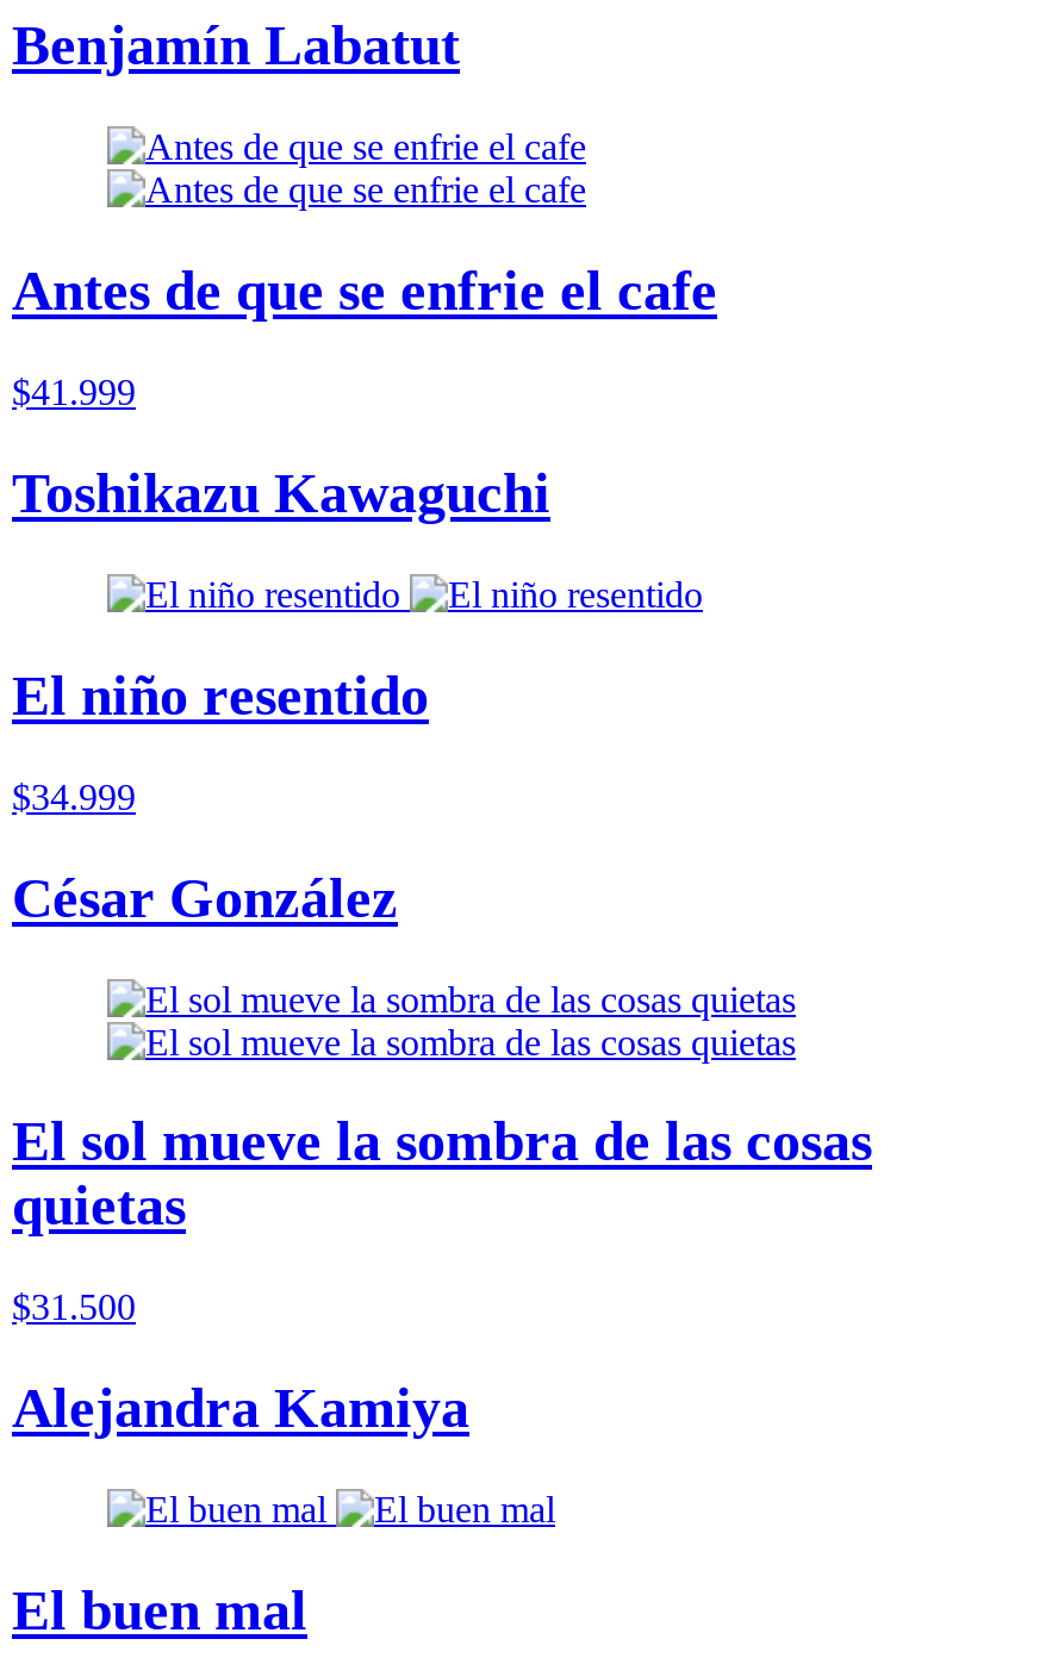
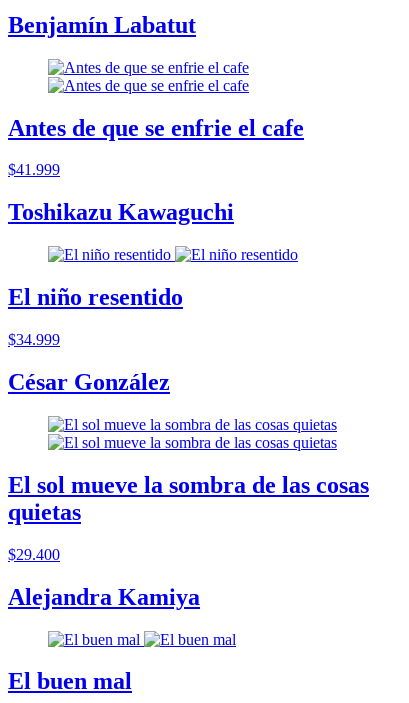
- $31.500
+ $29.400
